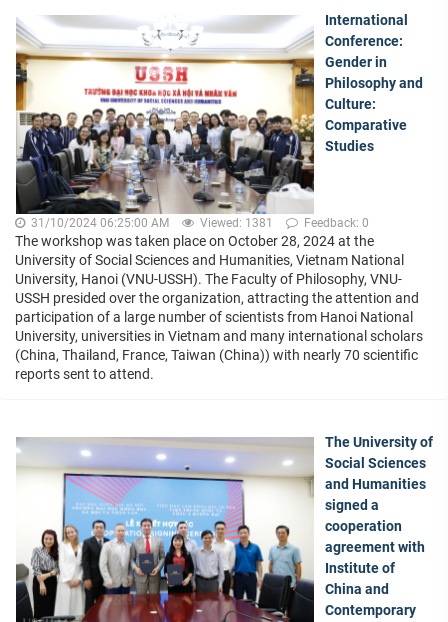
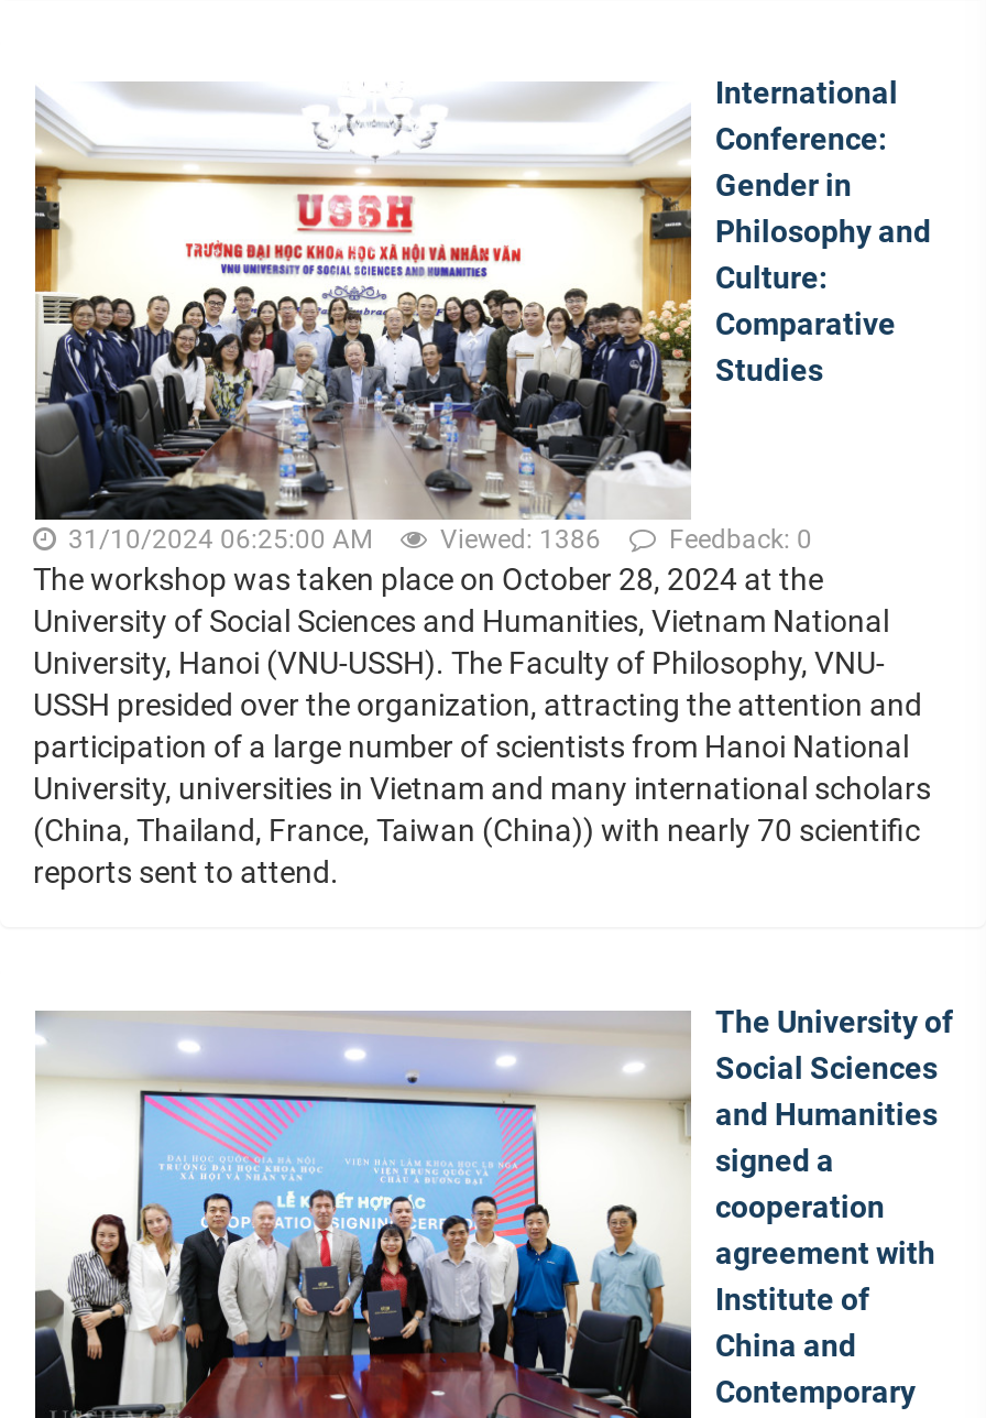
- 31/10/2024 06:25:00 AM Viewed: 1381 Feedback: 0
+ 31/10/2024 06:25:00 AM Viewed: 1386 Feedback: 0
